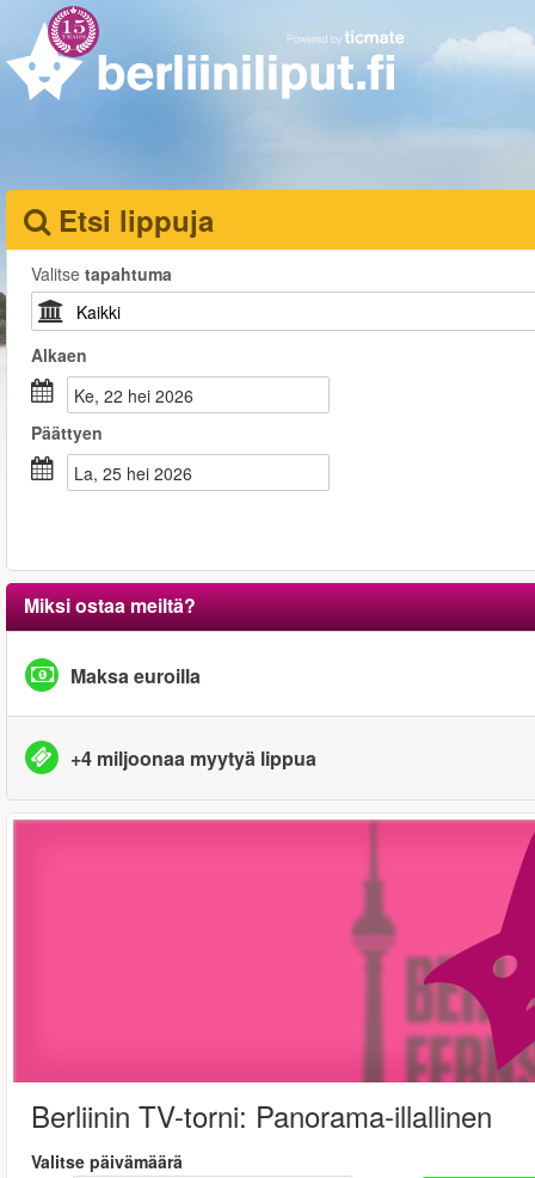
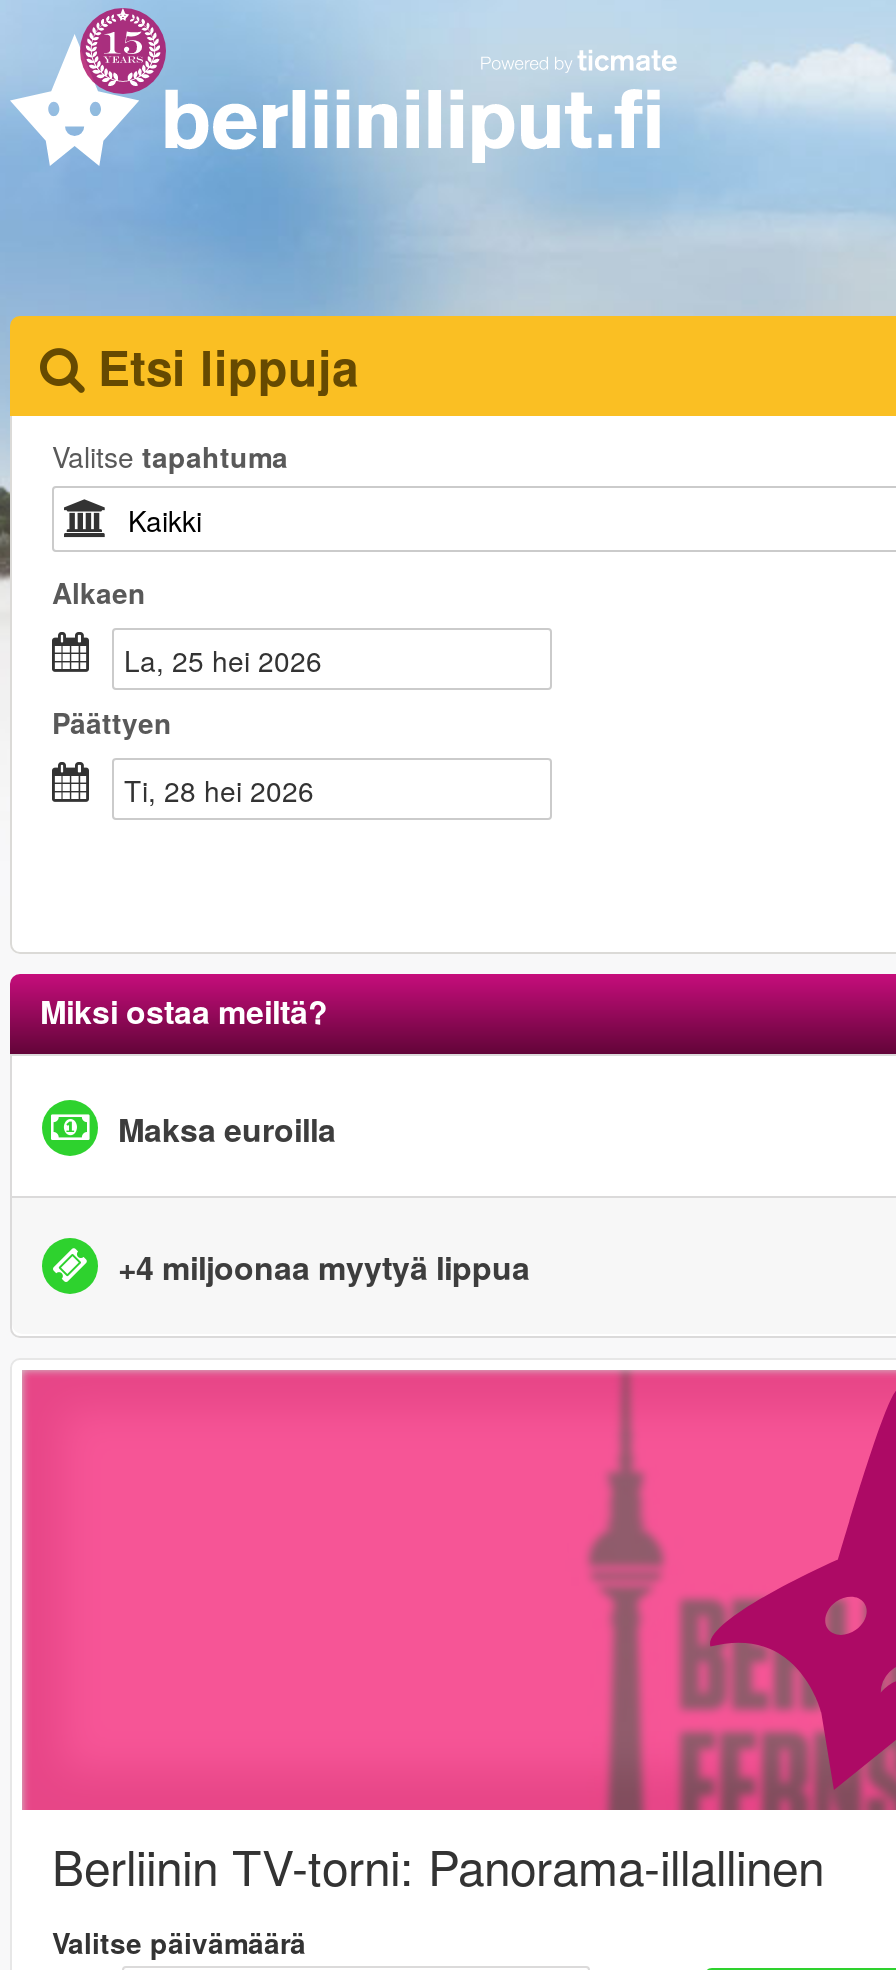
- ke, 22 hei 2026
+ la, 25 hei 2026

- la, 25 hei 2026
+ ti, 28 hei 2026
